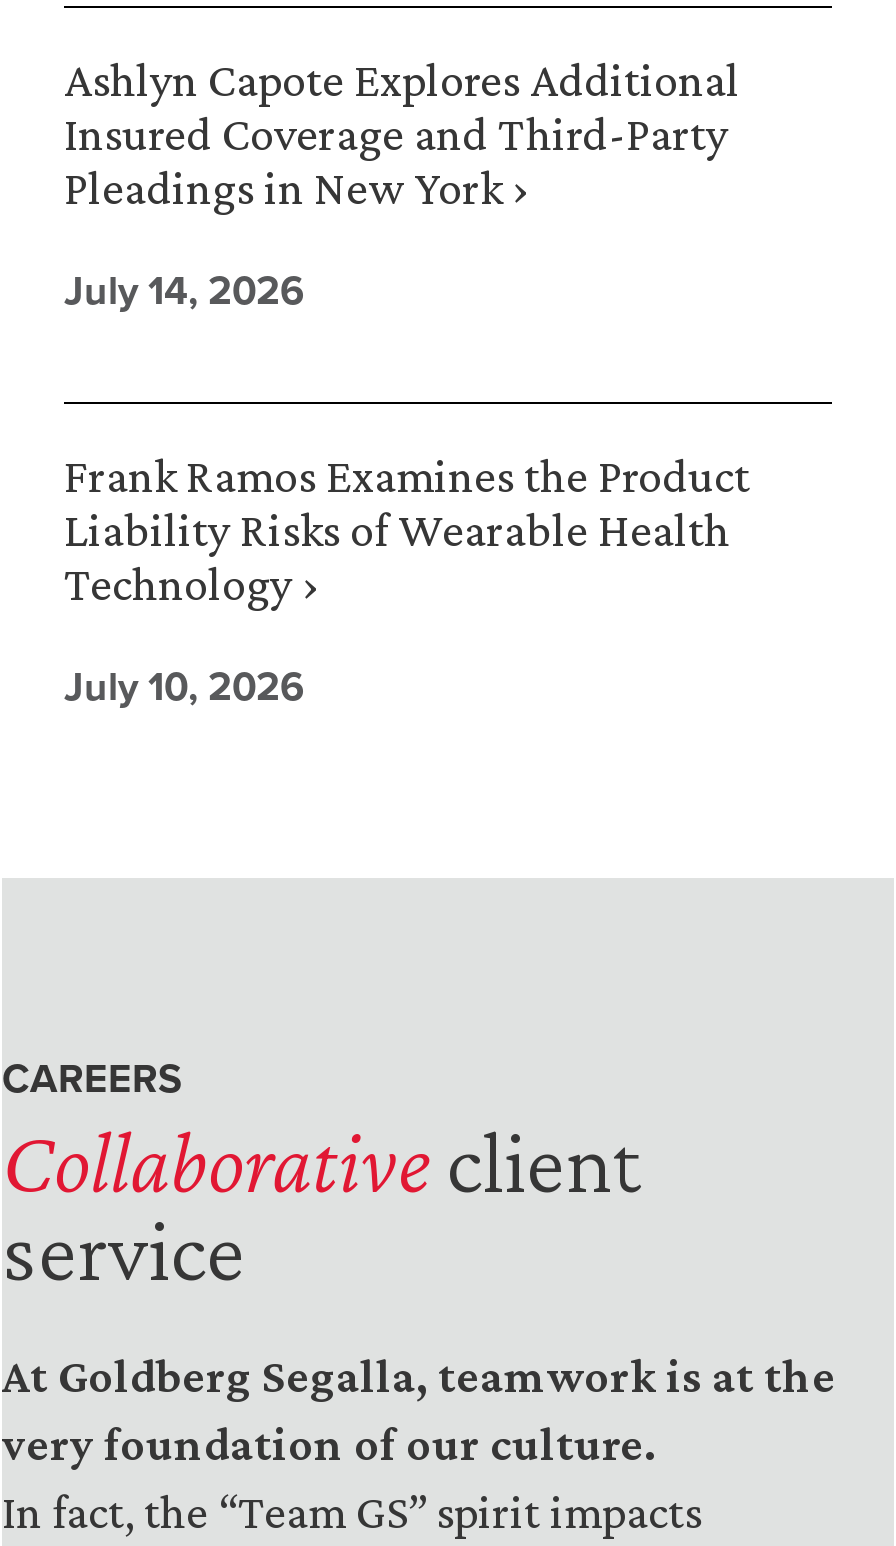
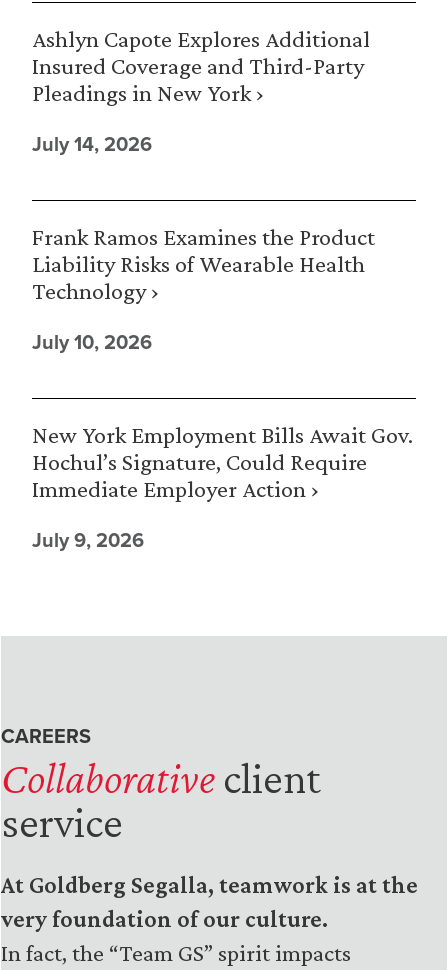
+ New York Employment Bills Await Gov.
+ Hochul’s Signature, Could Require
+ Immediate Employer Action ›
+ July 9, 2026
